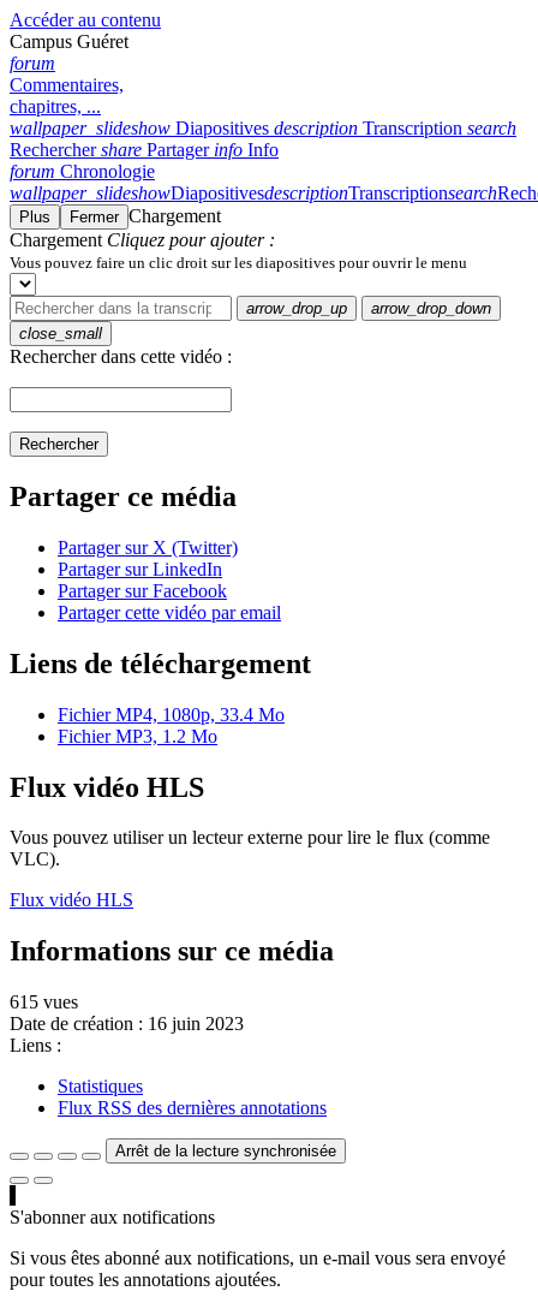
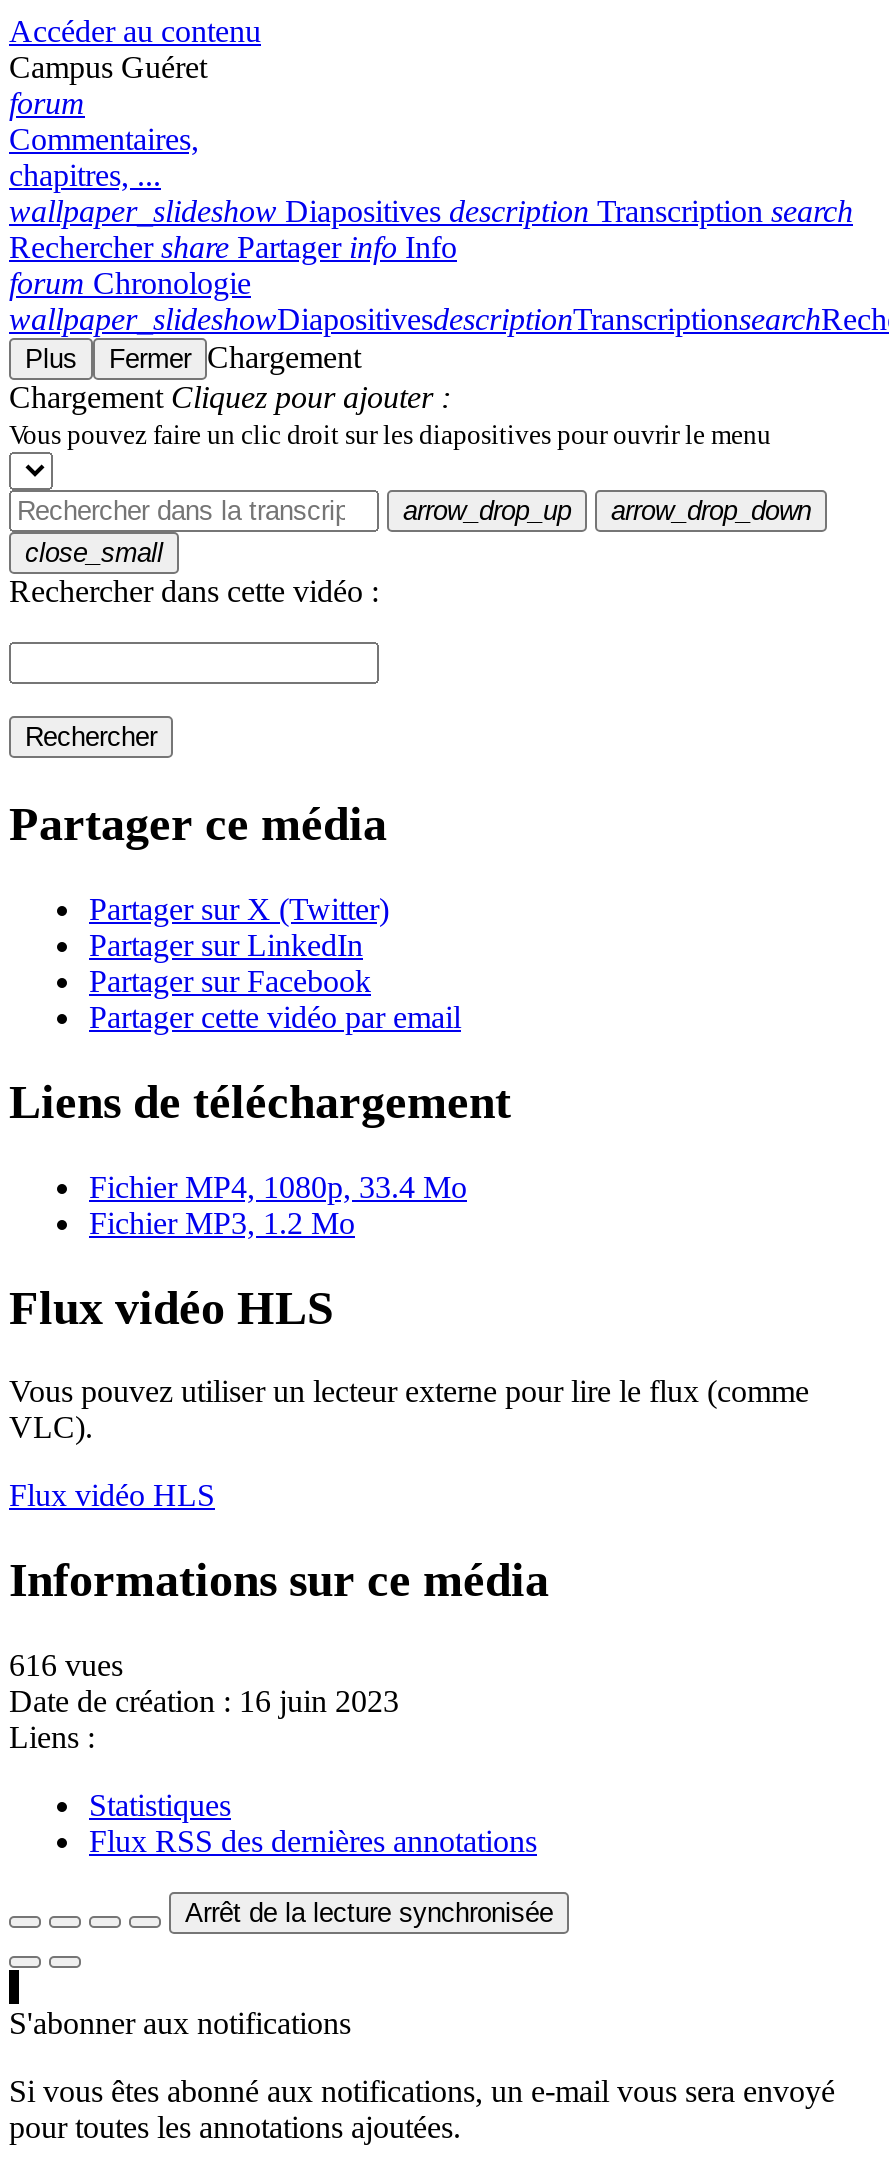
- 615 vues
+ 616 vues
